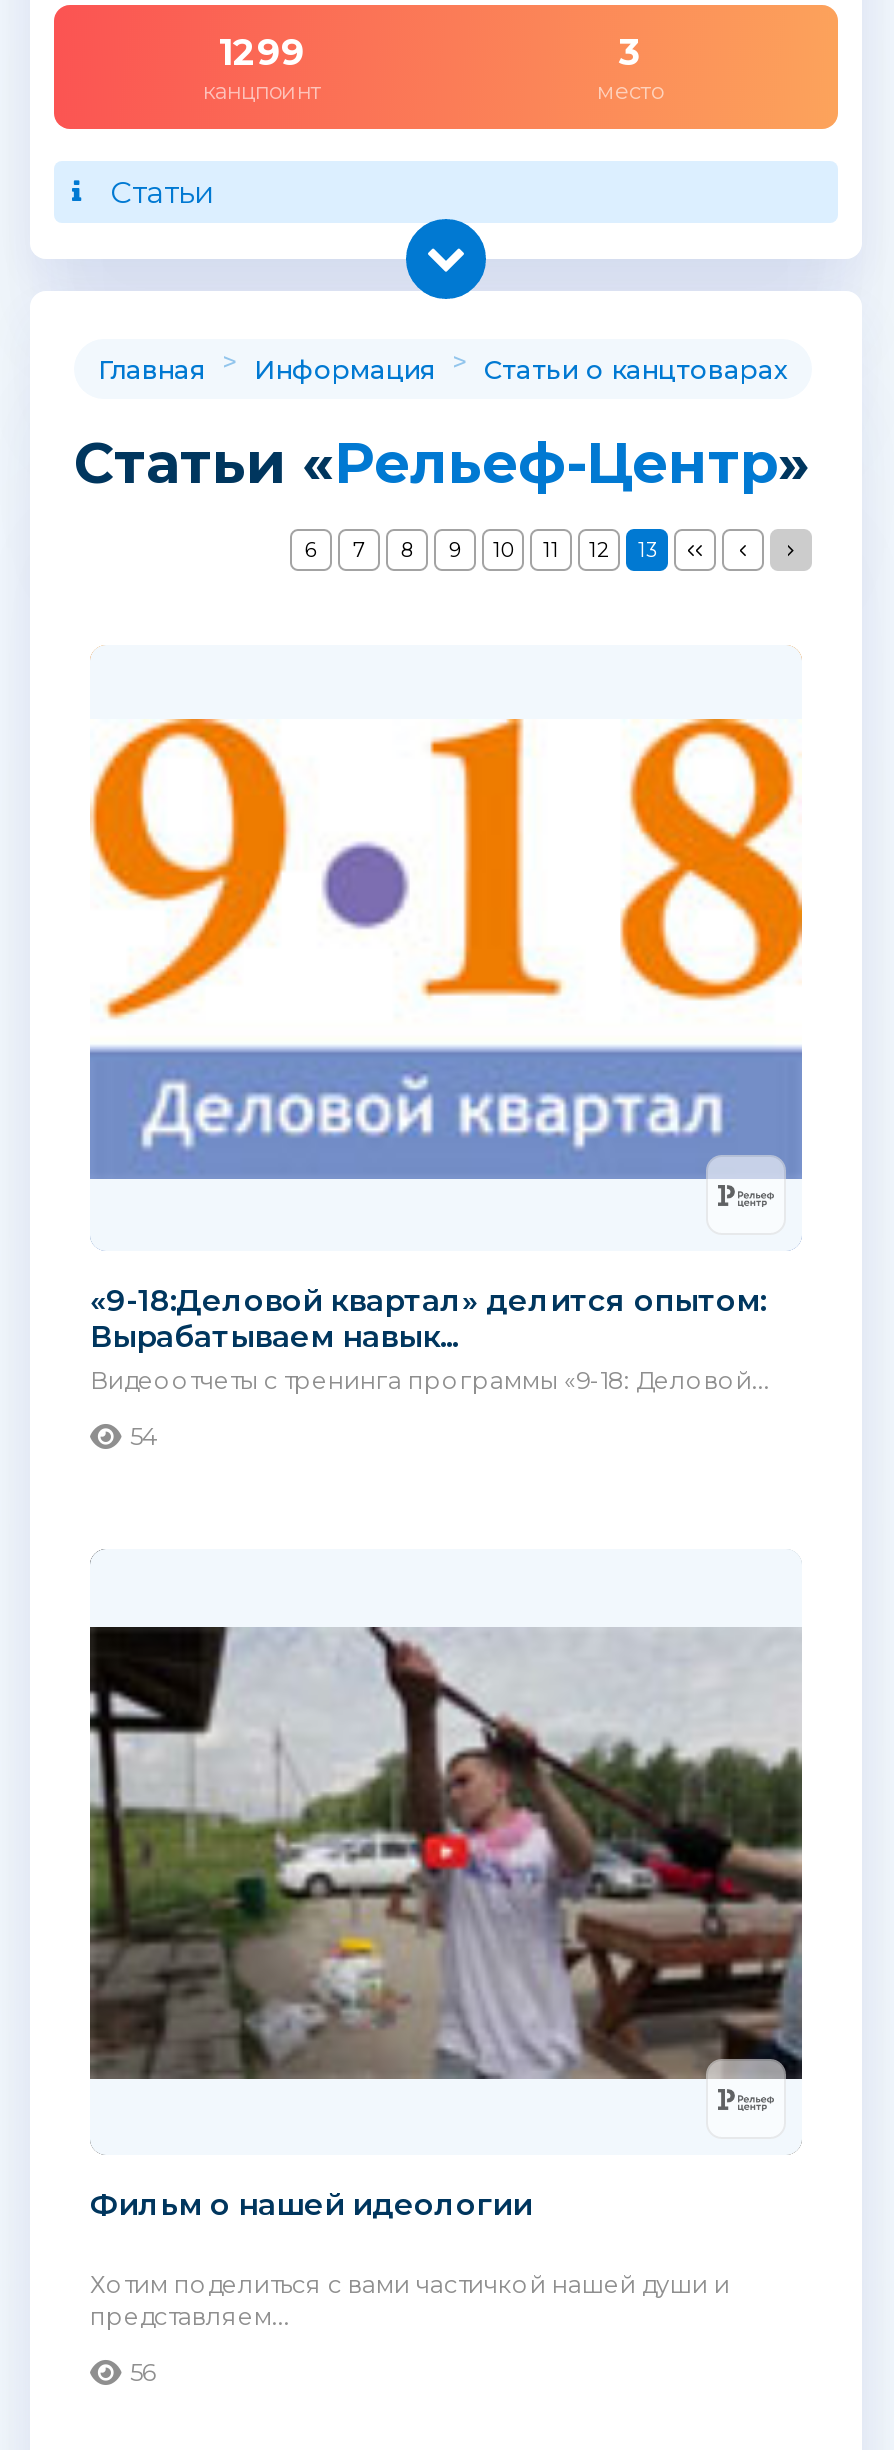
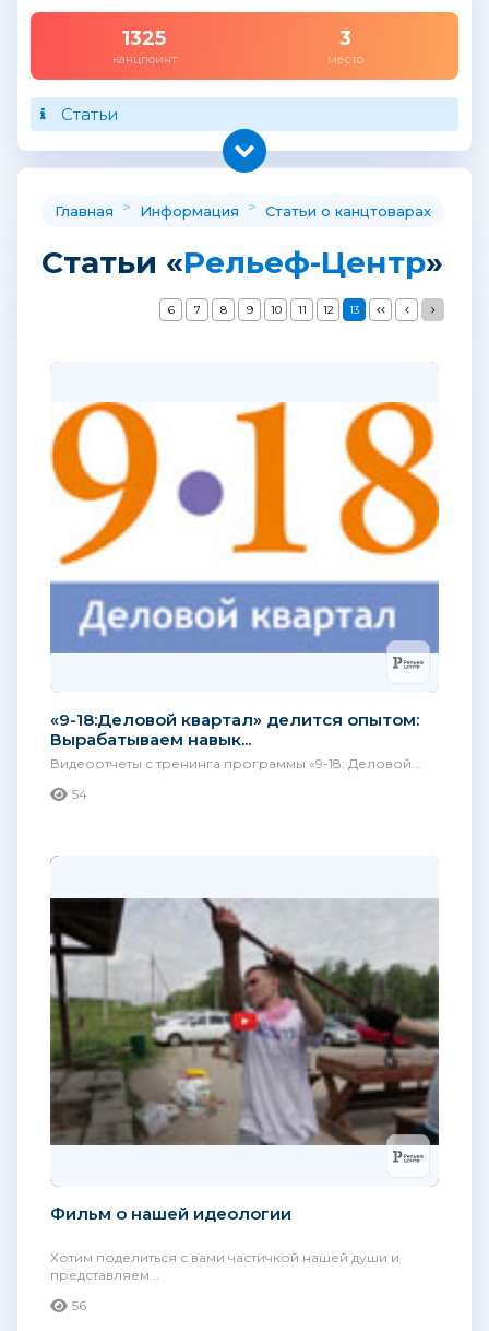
- 1299
+ 1325
